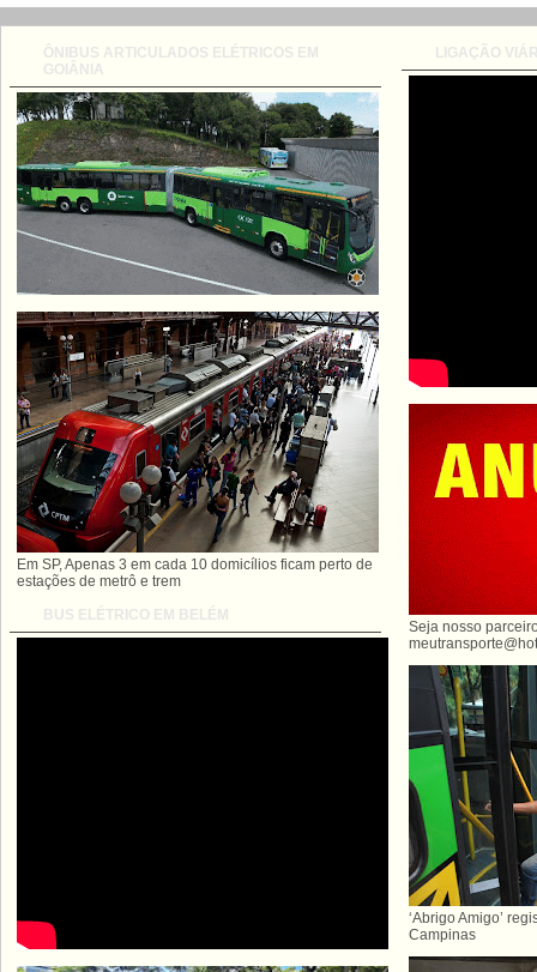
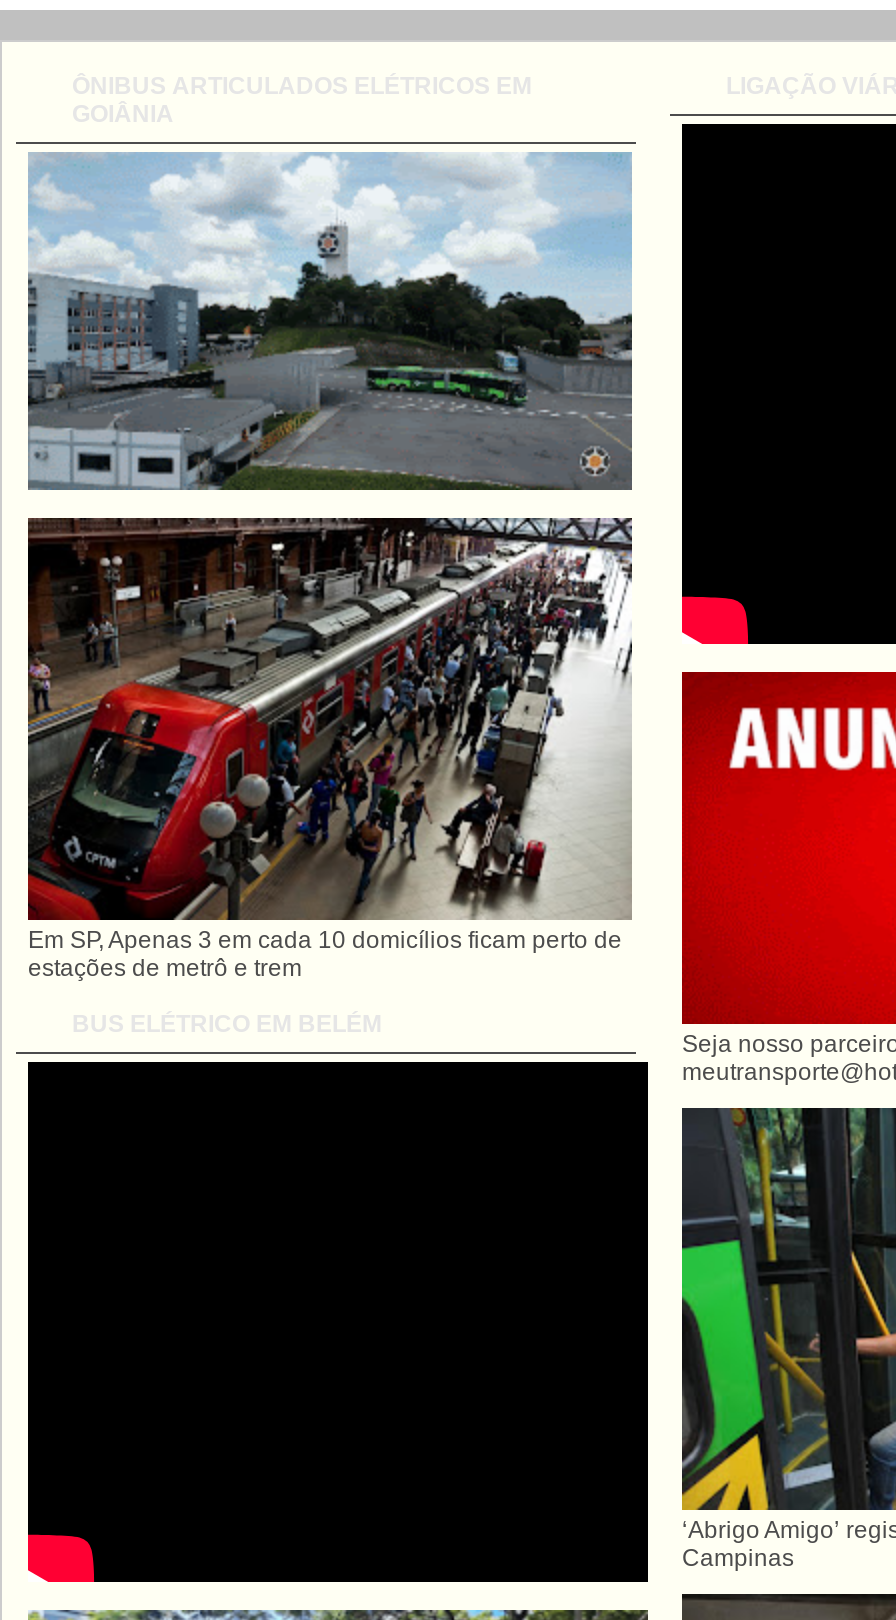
- [image]
+ [image]

- [image]
+ [image]
